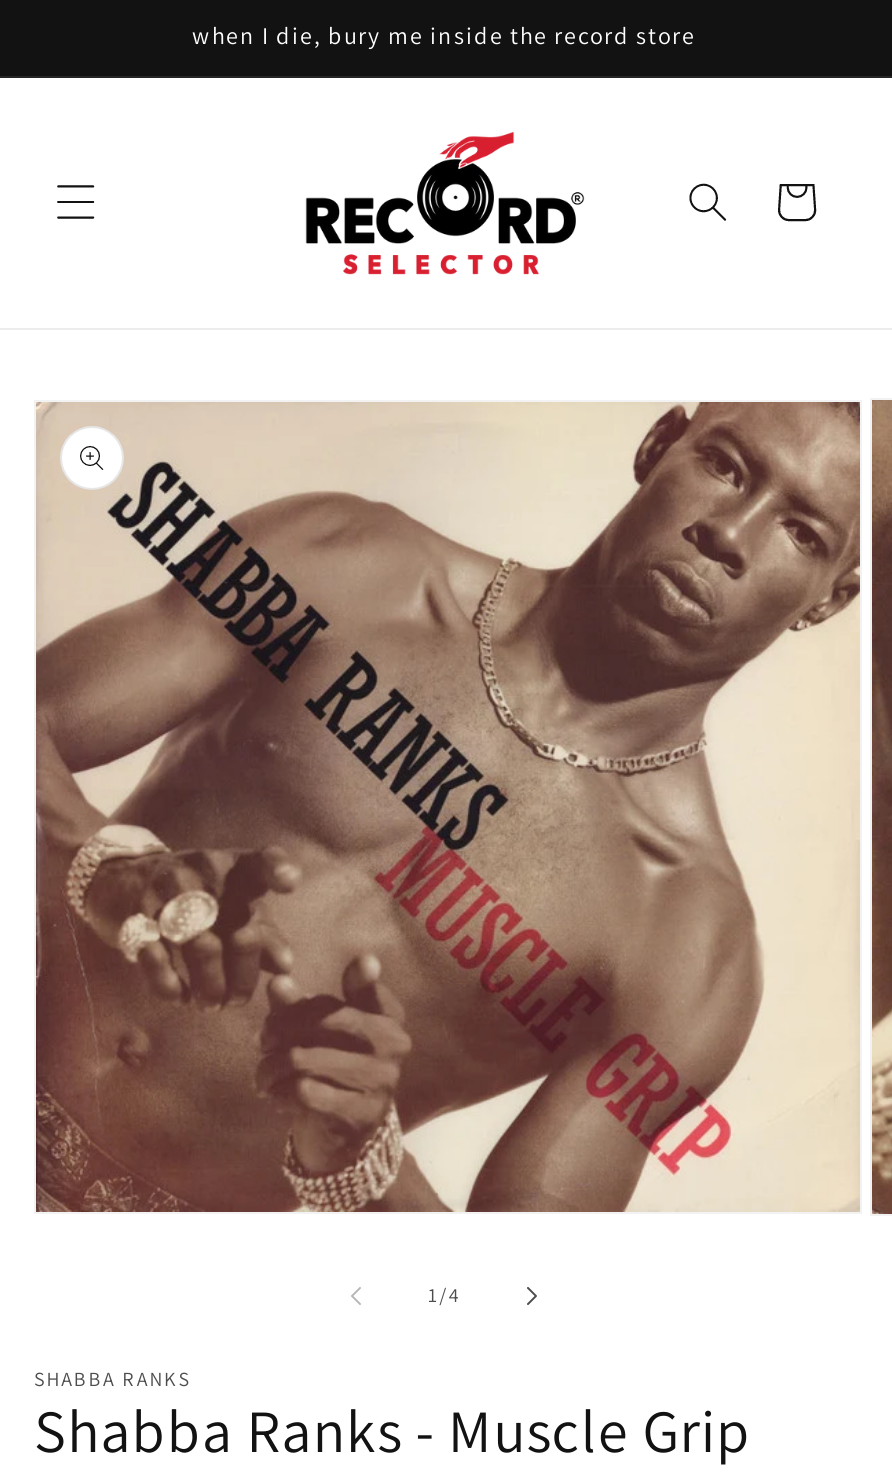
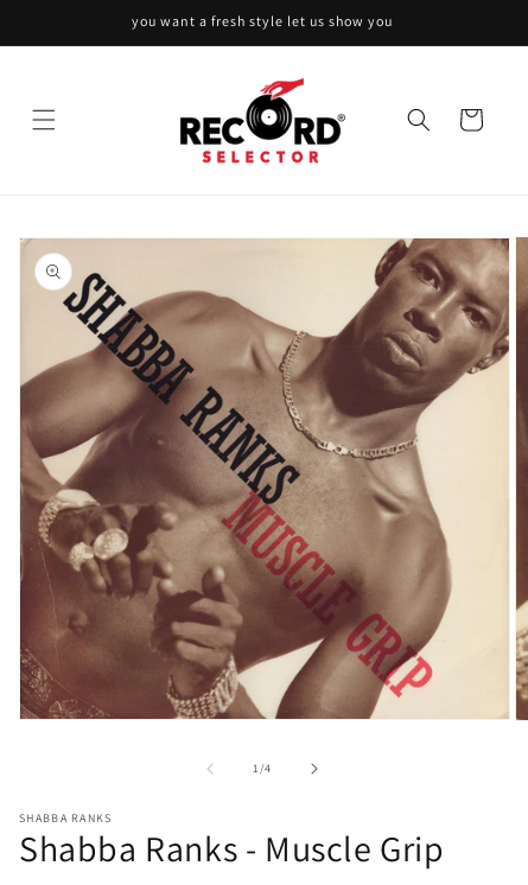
- when I die, bury me inside the record store
+ you want a fresh style let us show you
